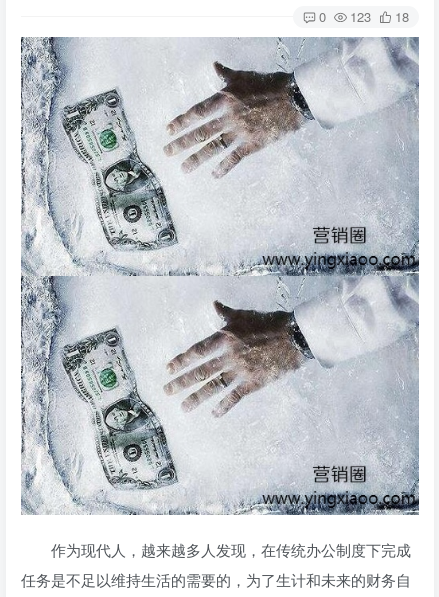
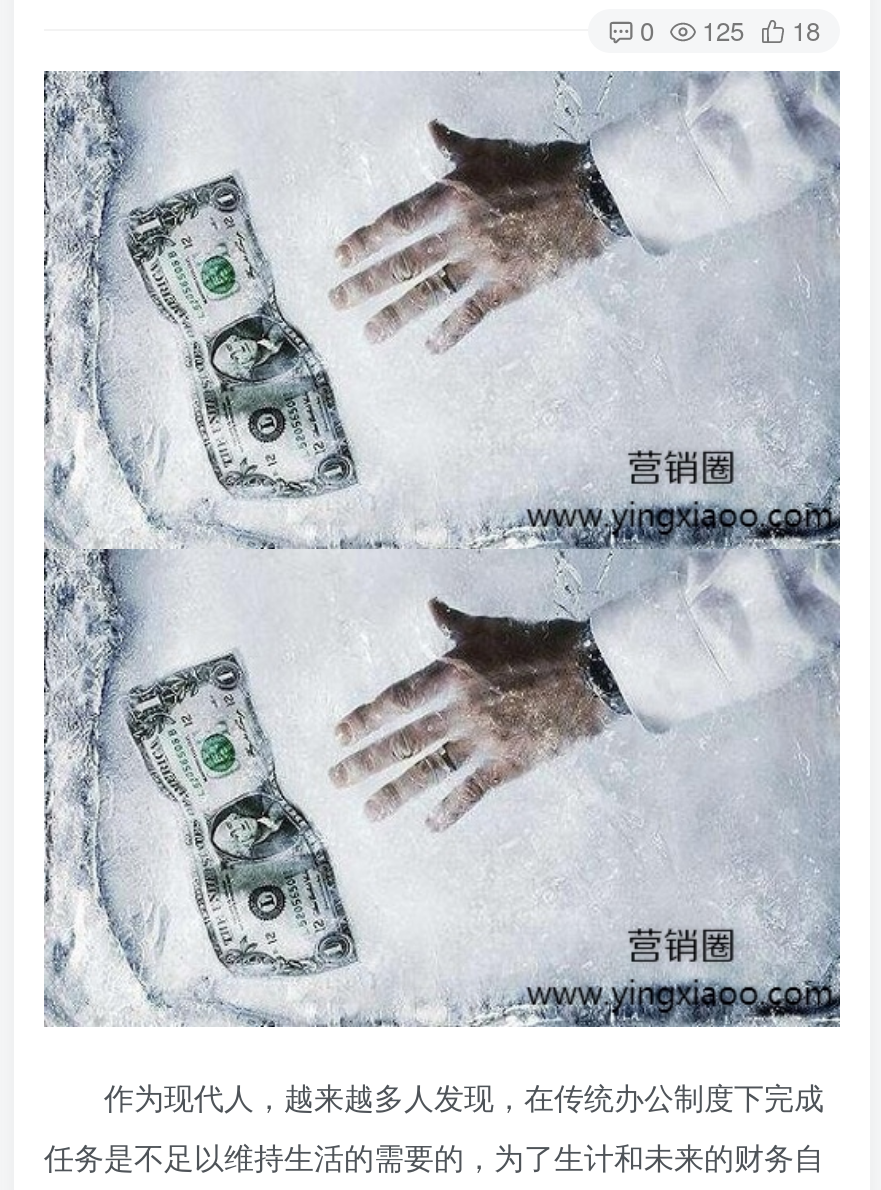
- 0 123 18
+ 0 125 18
